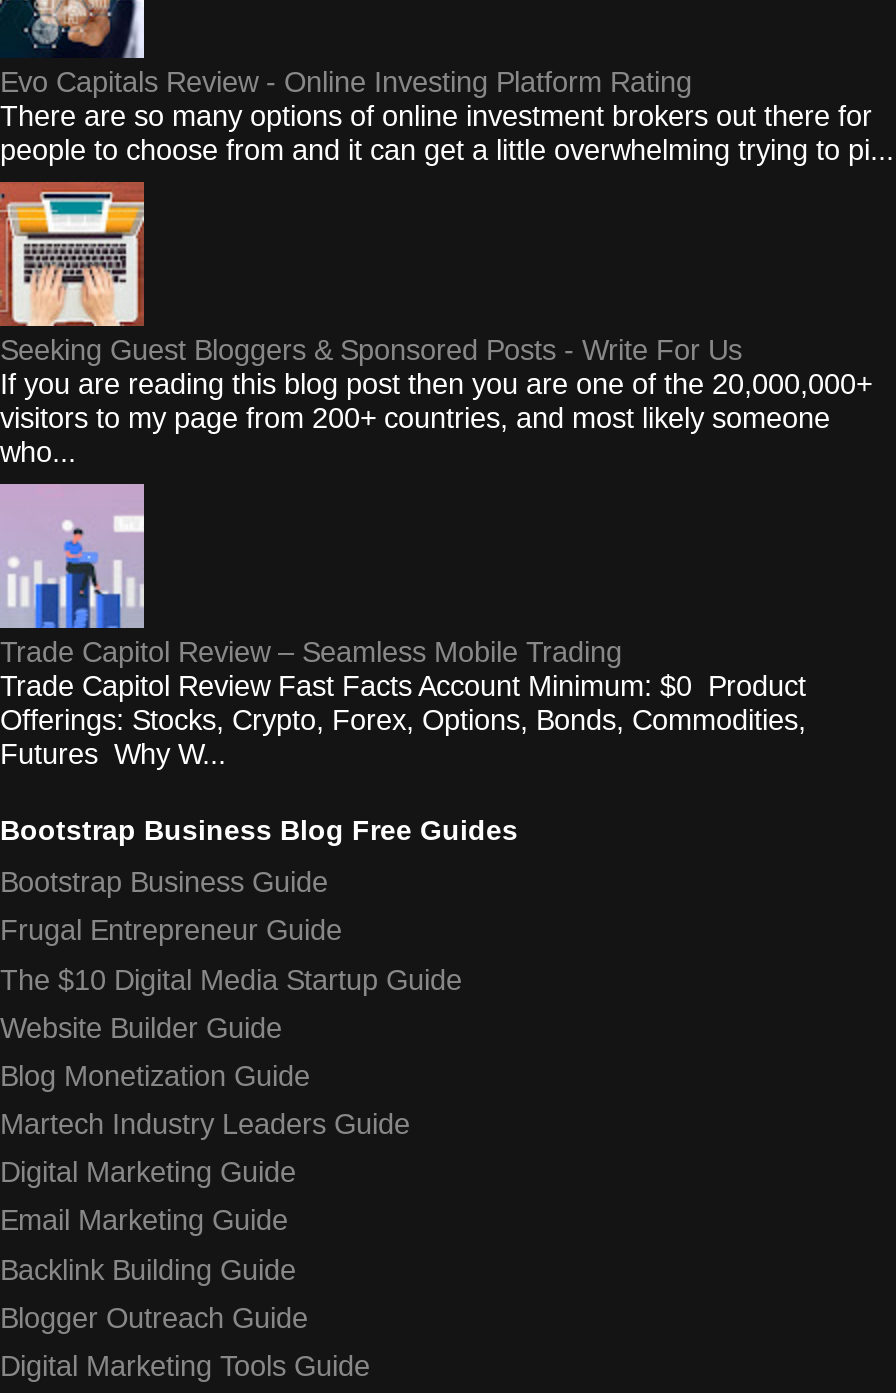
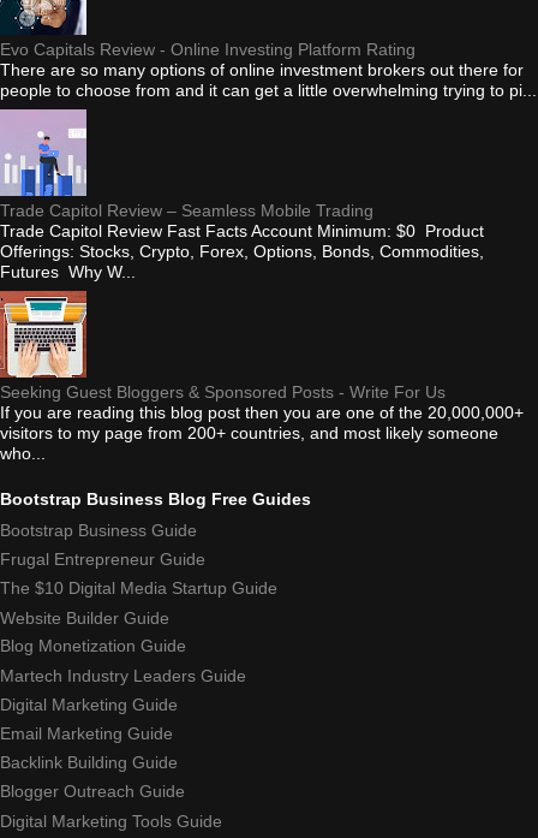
moved down: [image] | Seeking Guest Bloggers & Sponsored Posts - Write For Us | If you are reading this blog post then you are one of the 20,000,000+ | visitors to my page from 200+ countries, and most likely someone | who...

moved up: [image] | Trade Capitol Review – Seamless Mobile Trading | Trade Capitol Review Fast Facts Account Minimum: $0 Product | Offerings: Stocks, Crypto, Forex, Options, Bonds, Commodities, | Futures Why W...
